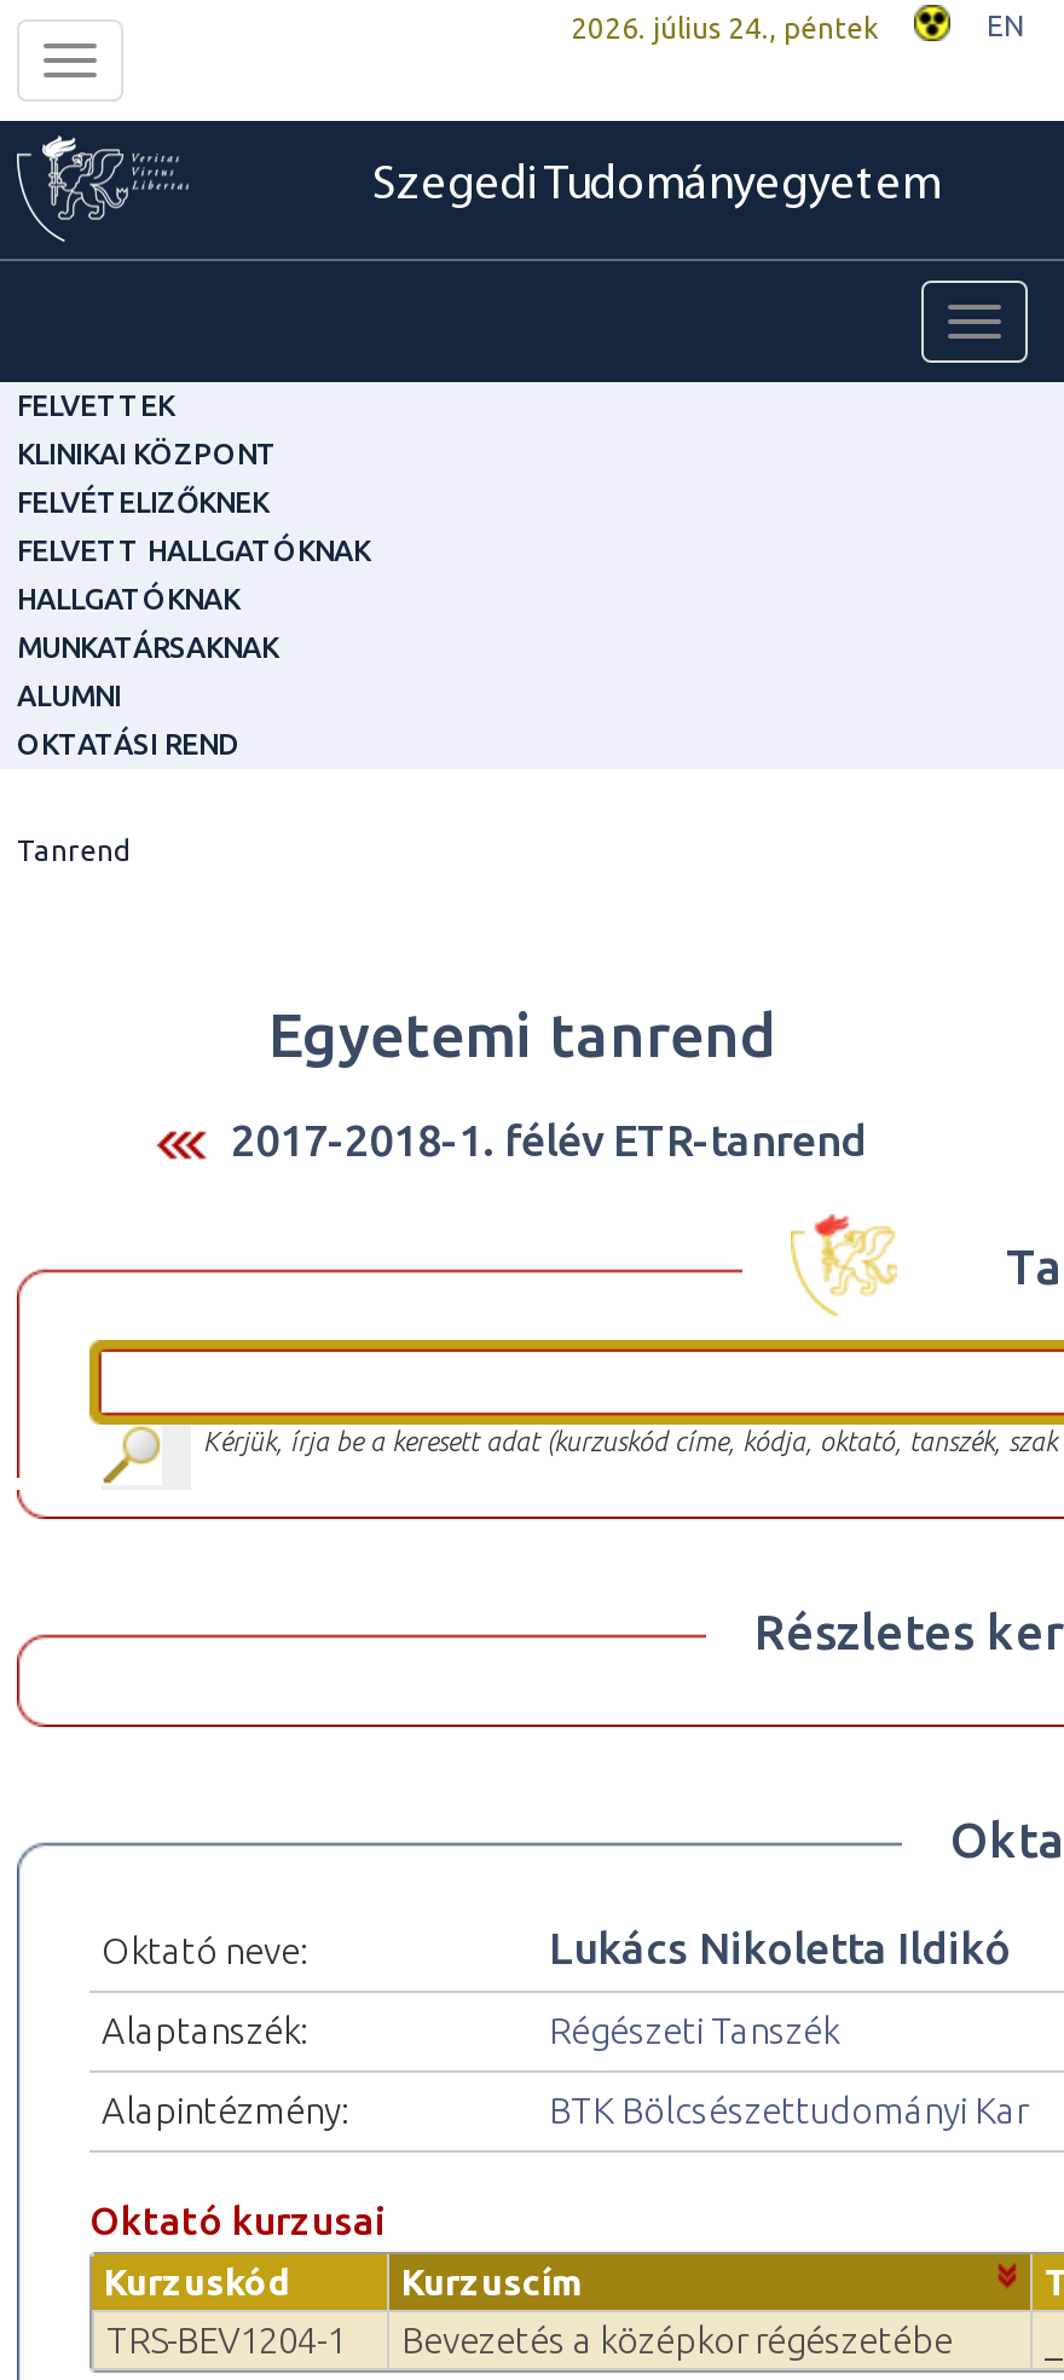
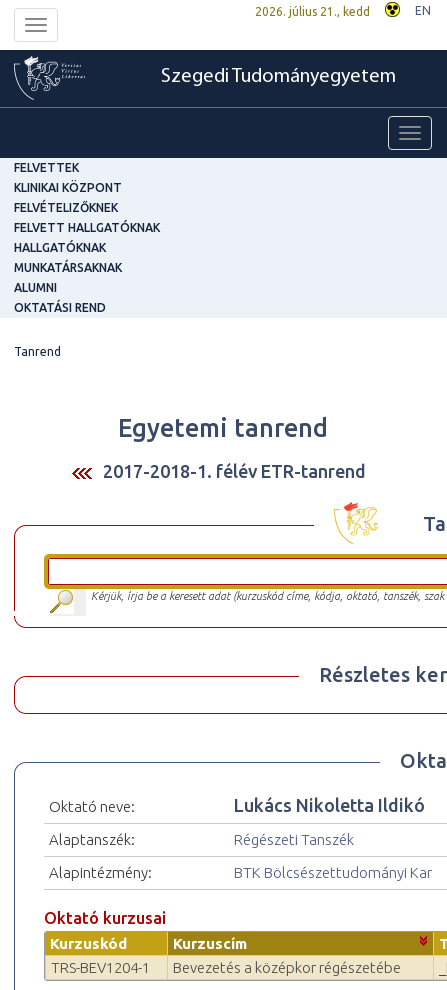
- 2026. július 24., péntek
+ 2026. július 21., kedd
